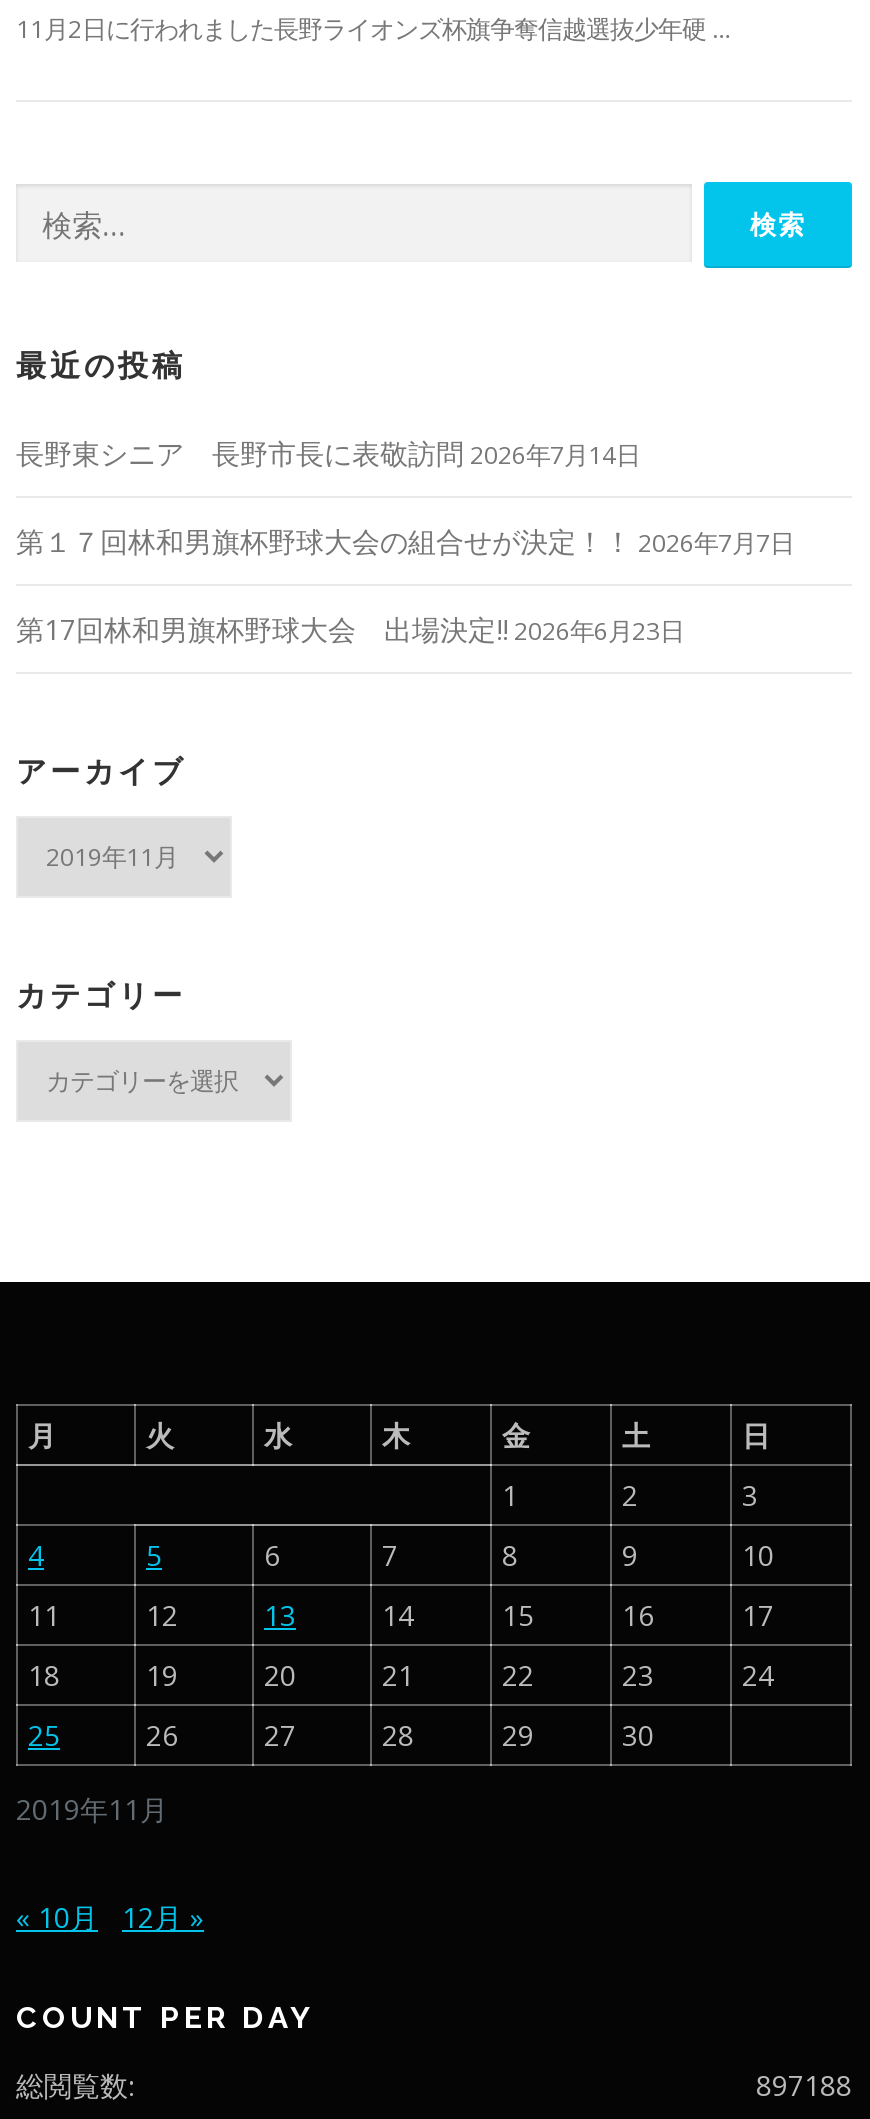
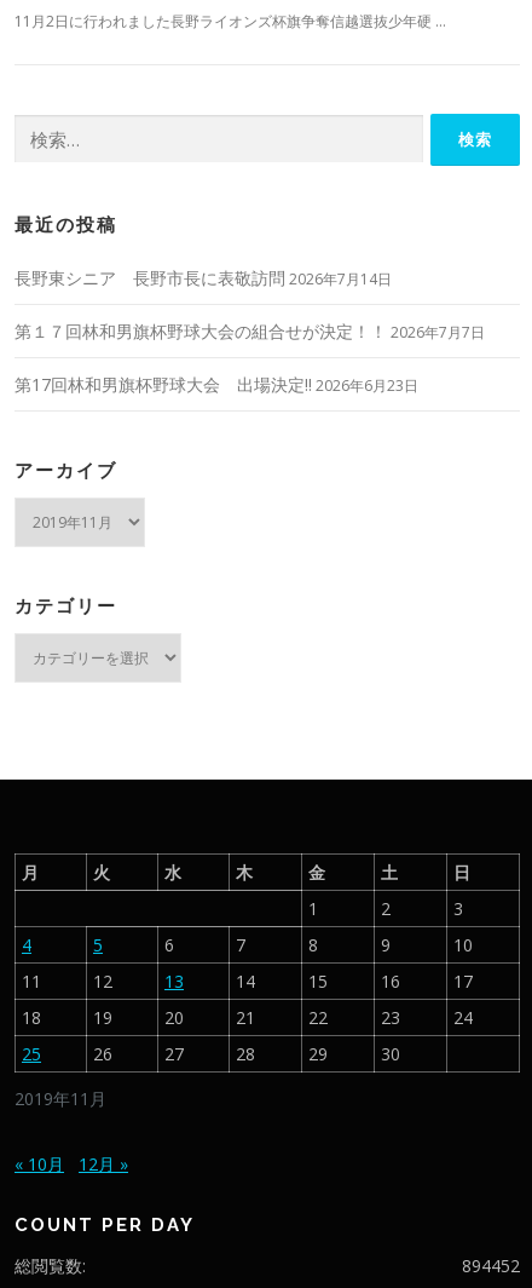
- 897188
+ 894452
